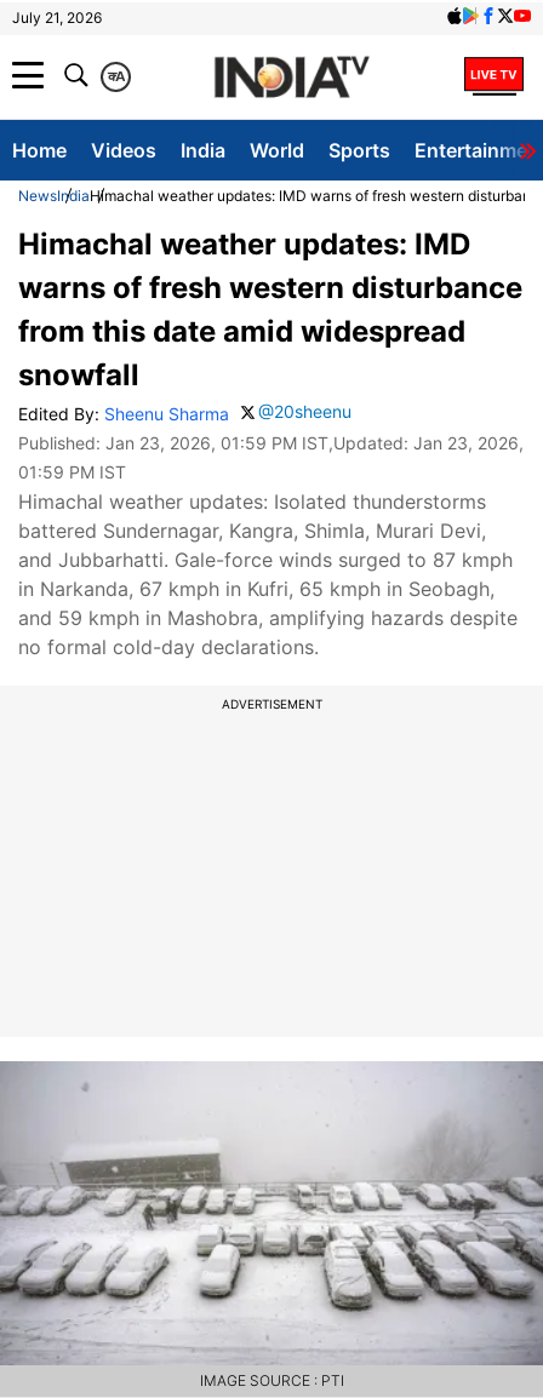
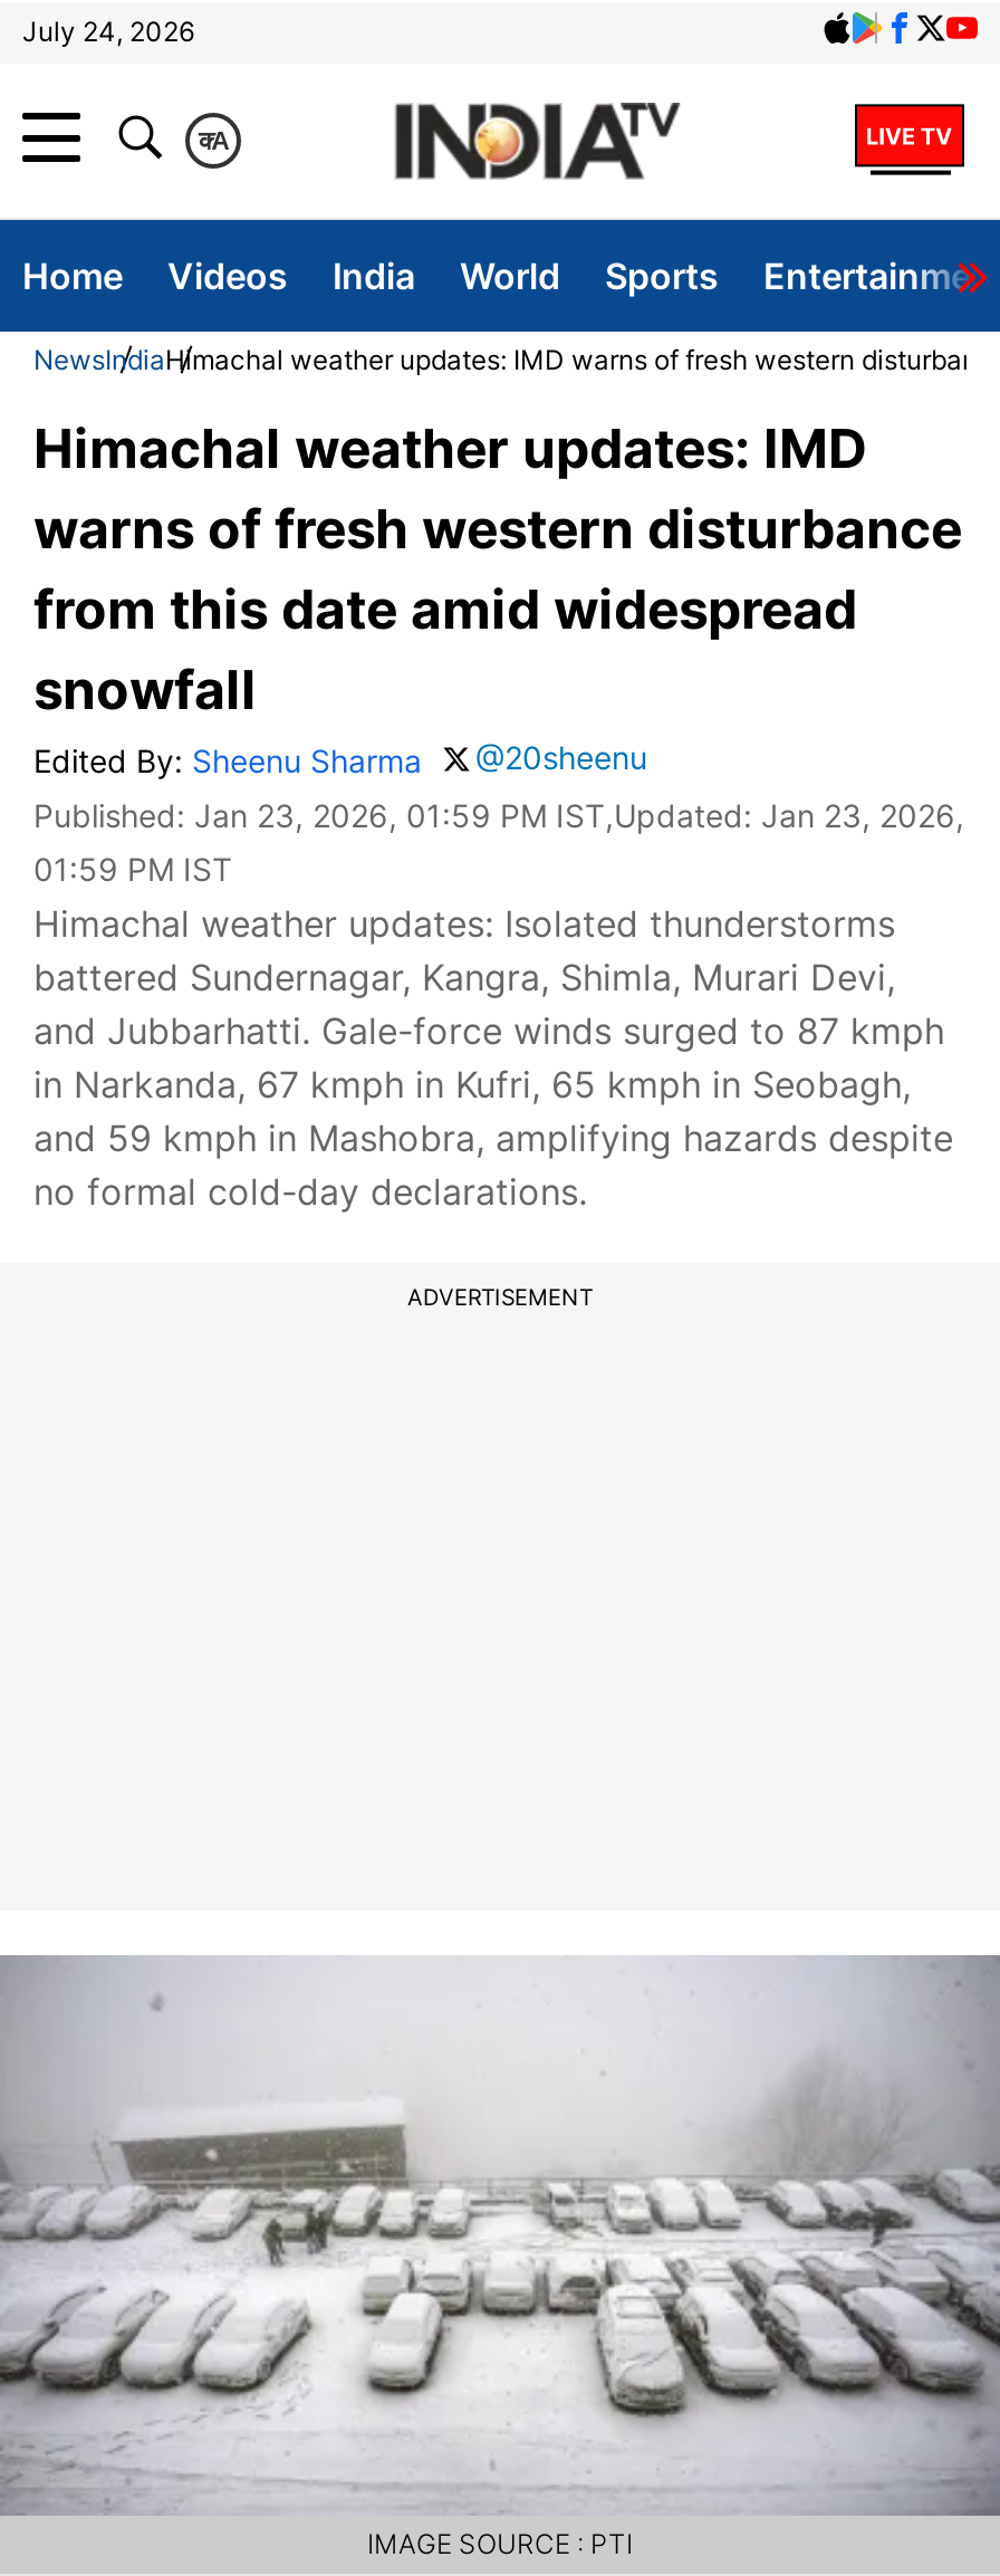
- July 21, 2026
+ July 24, 2026
